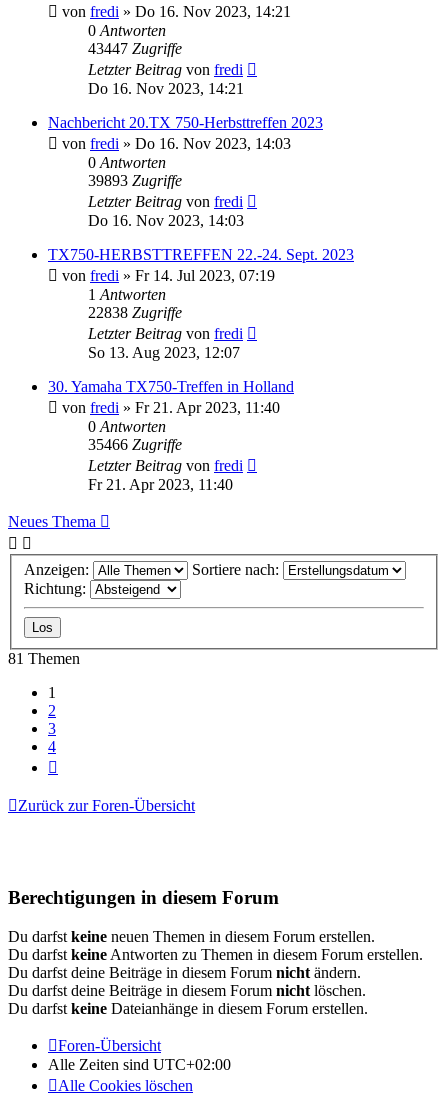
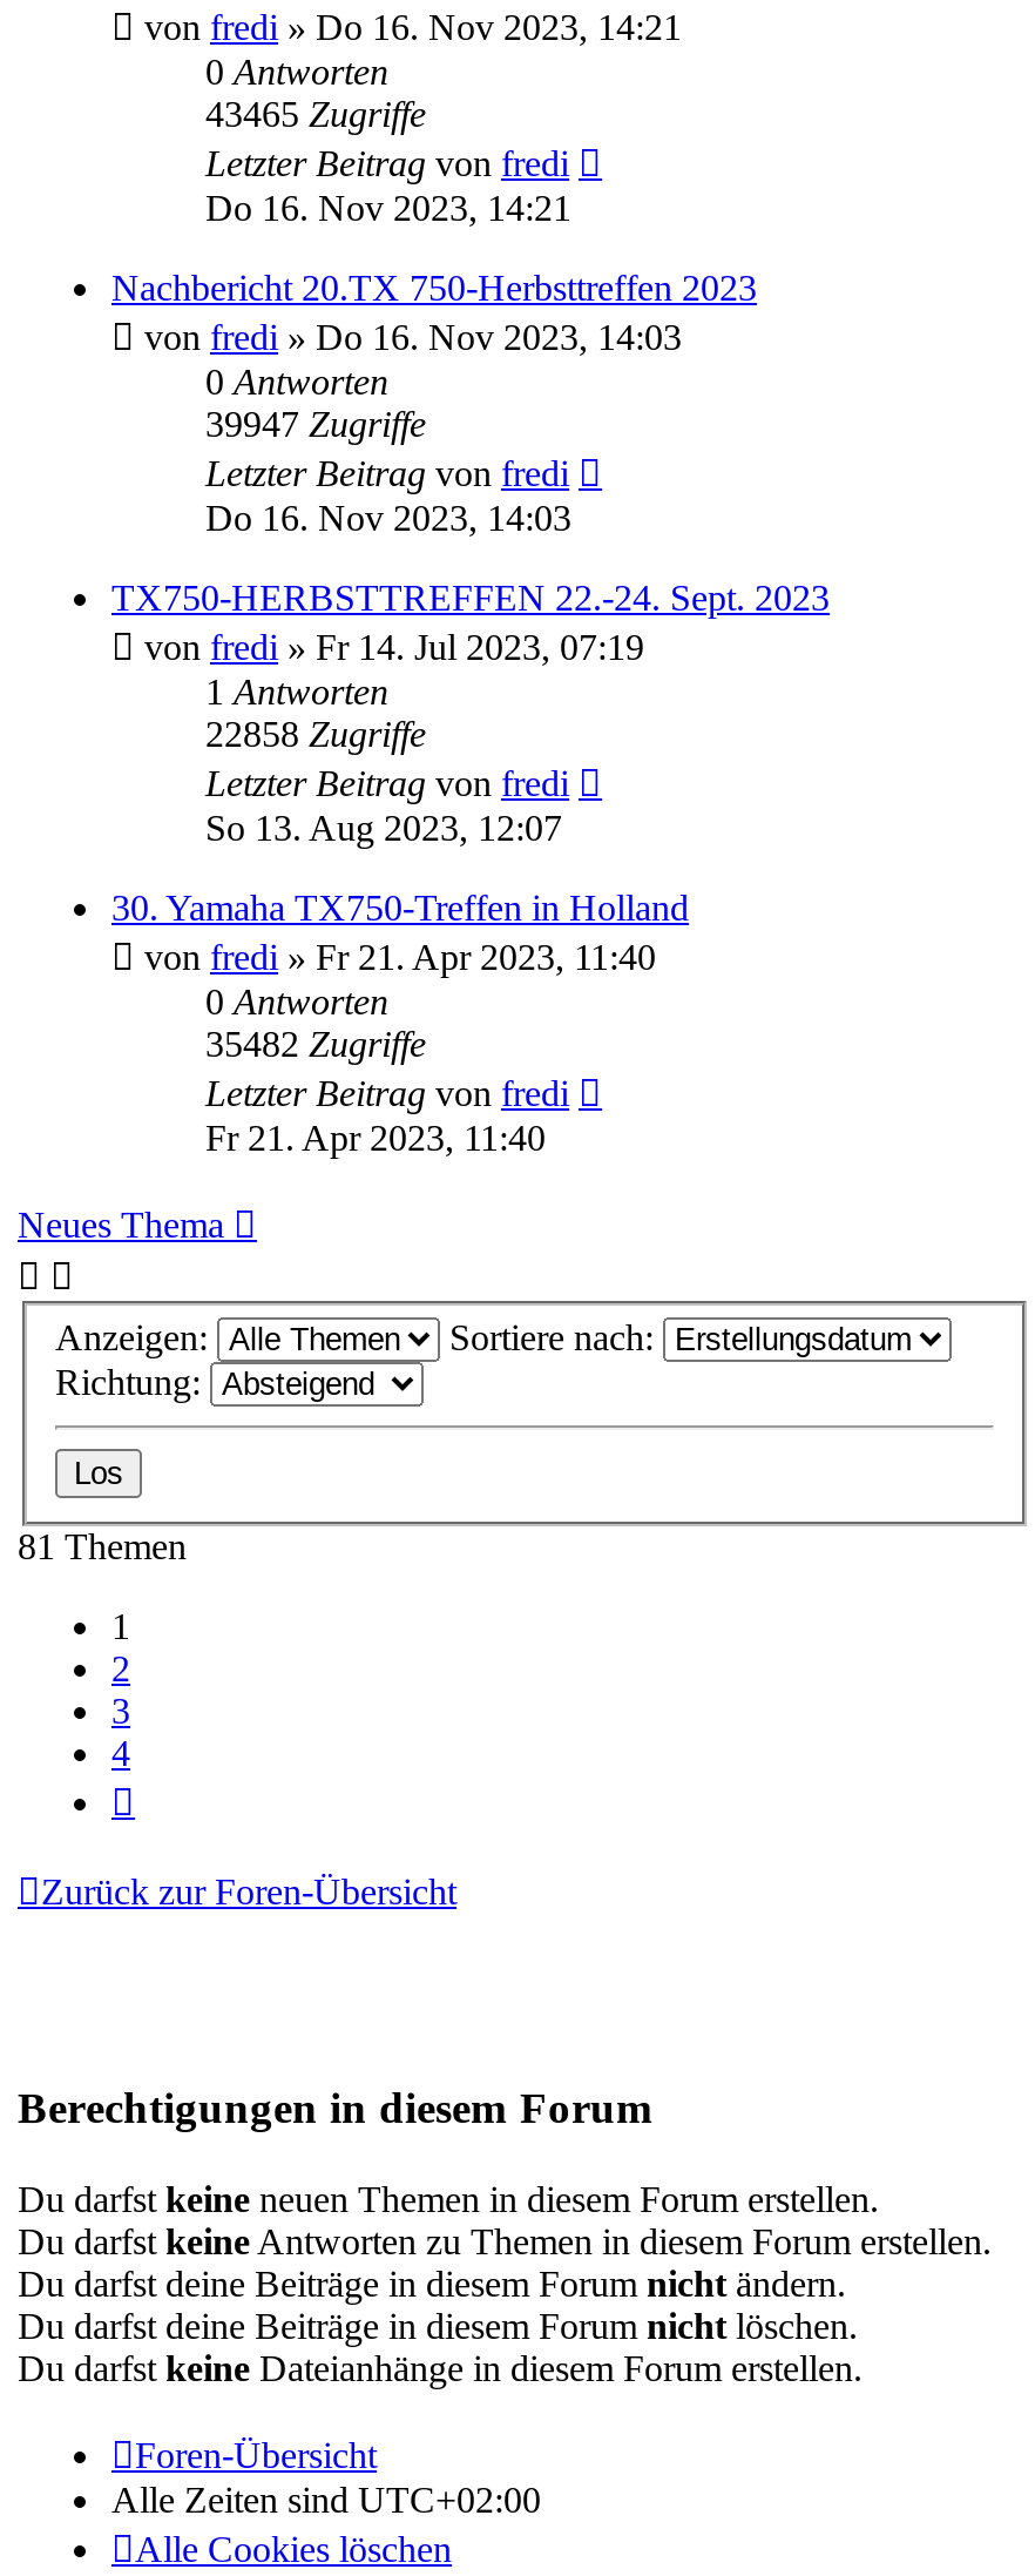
- 43447 Zugriffe
+ 43465 Zugriffe

- 39893 Zugriffe
+ 39947 Zugriffe

- 22838 Zugriffe
+ 22858 Zugriffe

- 35466 Zugriffe
+ 35482 Zugriffe
